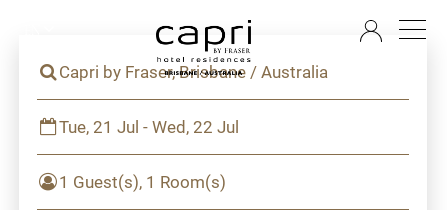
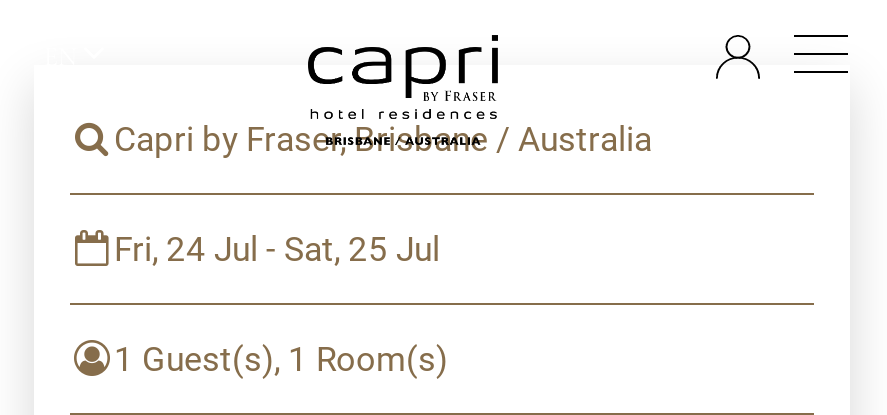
- Tue, 21 Jul - Wed, 22 Jul
+ Fri, 24 Jul - Sat, 25 Jul
